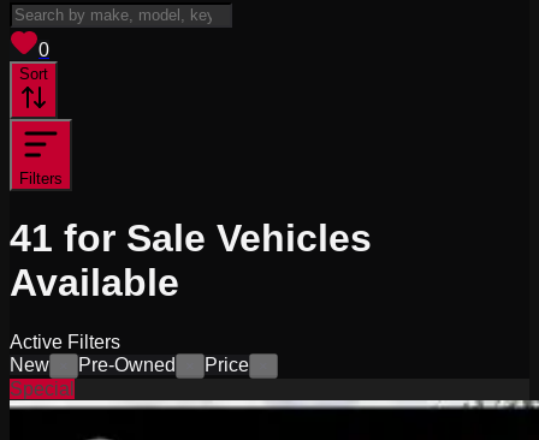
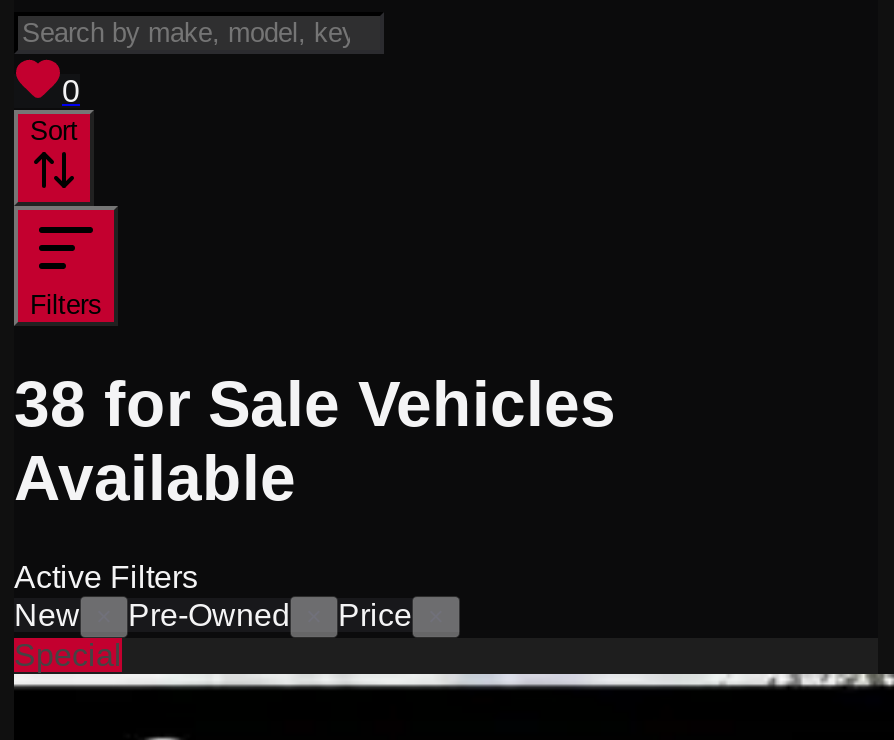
- 41 for Sale Vehicles
+ 38 for Sale Vehicles
